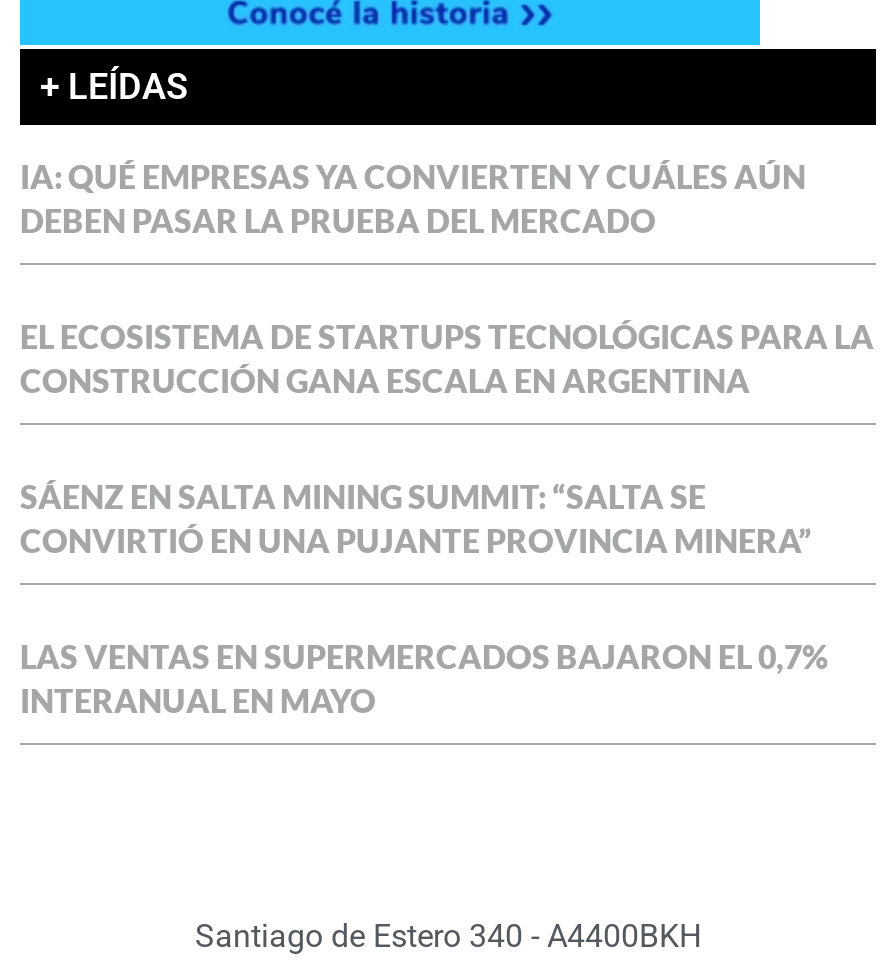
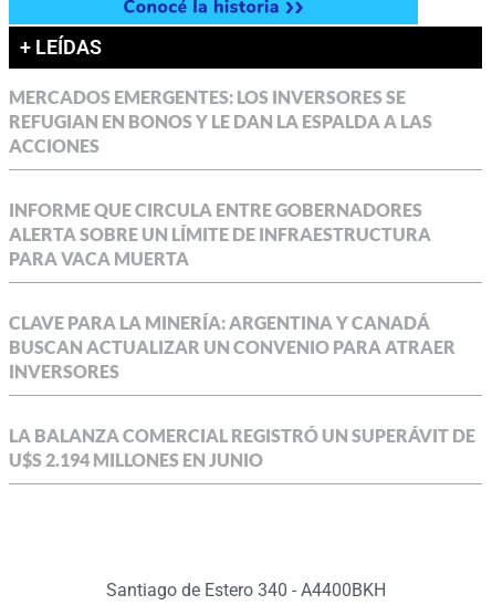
- IA: QUÉ EMPRESAS YA CONVIERTEN Y CUÁLES AÚN
- DEBEN PASAR LA PRUEBA DEL MERCADO
+ MERCADOS EMERGENTES: LOS INVERSORES SE
+ REFUGIAN EN BONOS Y LE DAN LA ESPALDA A LAS
+ ACCIONES

- EL ECOSISTEMA DE STARTUPS TECNOLÓGICAS PARA LA
- CONSTRUCCIÓN GANA ESCALA EN ARGENTINA
+ INFORME QUE CIRCULA ENTRE GOBERNADORES
+ ALERTA SOBRE UN LÍMITE DE INFRAESTRUCTURA
+ PARA VACA MUERTA

- SÁENZ EN SALTA MINING SUMMIT: “SALTA SE
- CONVIRTIÓ EN UNA PUJANTE PROVINCIA MINERA”
+ CLAVE PARA LA MINERÍA: ARGENTINA Y CANADÁ
+ BUSCAN ACTUALIZAR UN CONVENIO PARA ATRAER
+ INVERSORES

- LAS VENTAS EN SUPERMERCADOS BAJARON EL 0,7%
- INTERANUAL EN MAYO
+ LA BALANZA COMERCIAL REGISTRÓ UN SUPERÁVIT DE
+ U$S 2.194 MILLONES EN JUNIO
